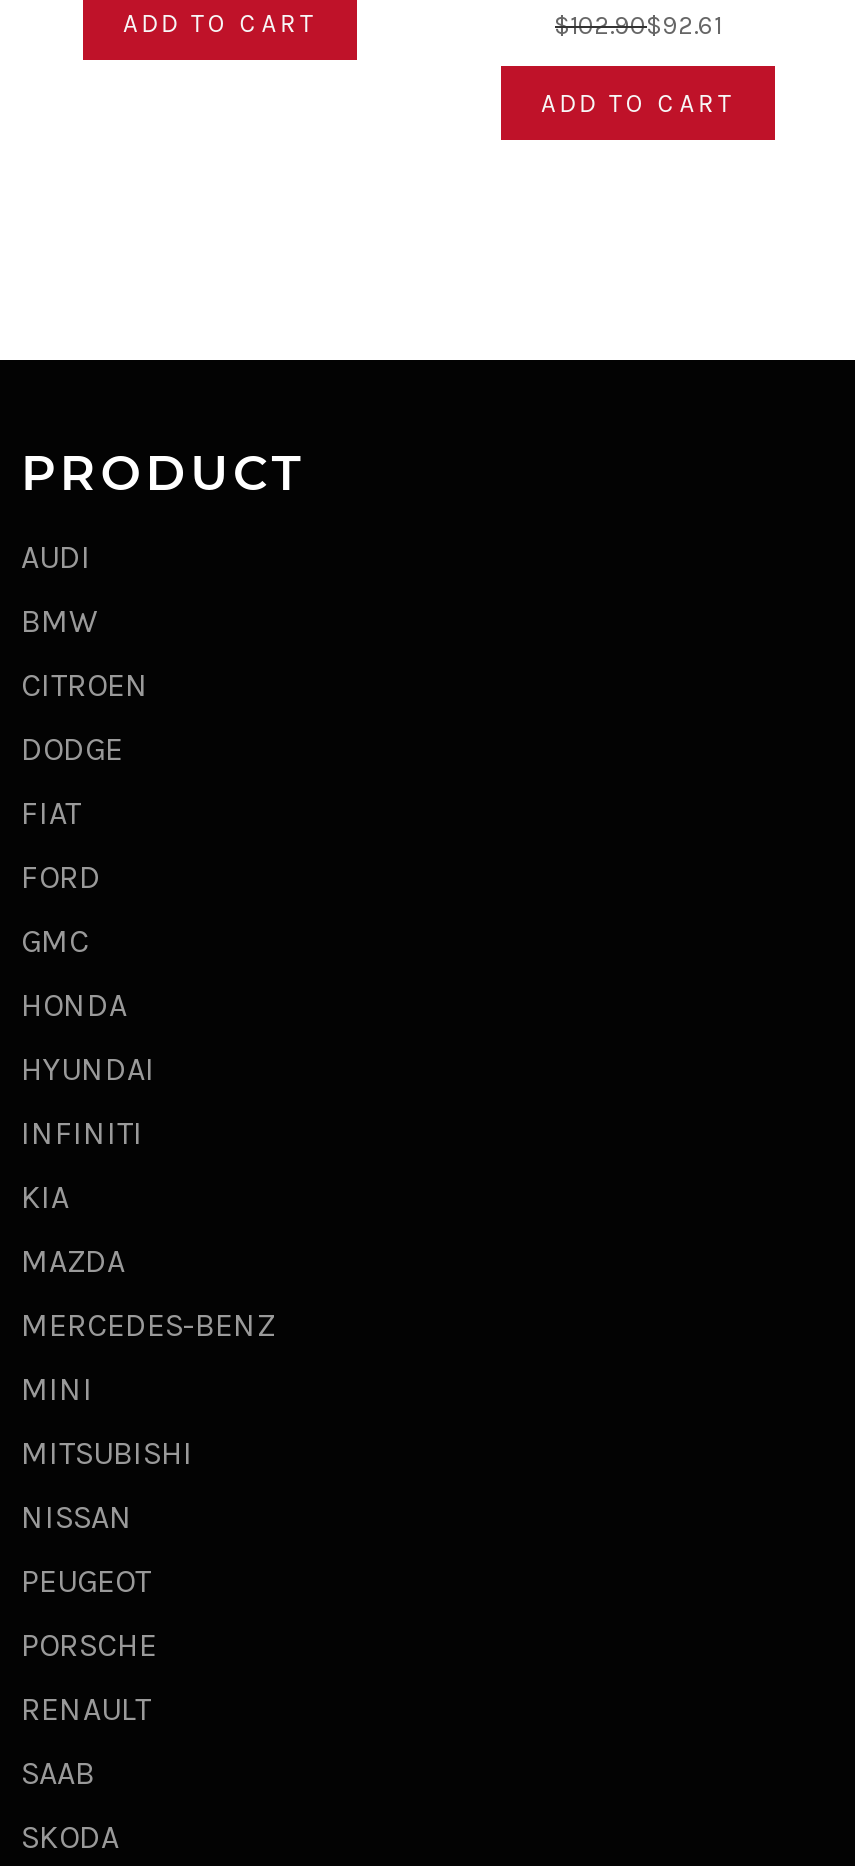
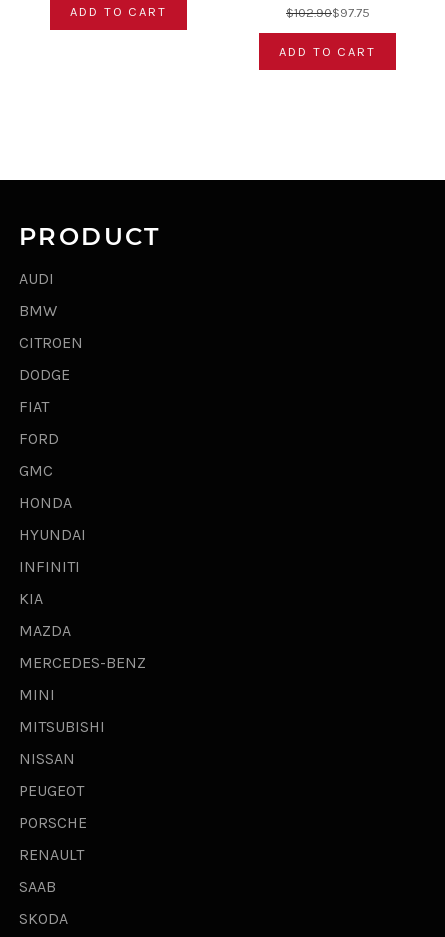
- $102.90$92.61
+ $102.90$97.75
